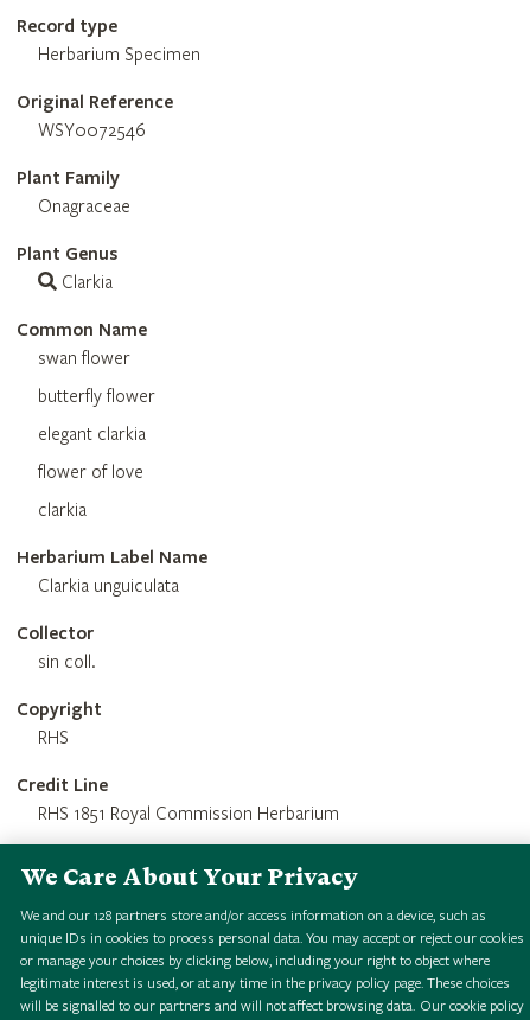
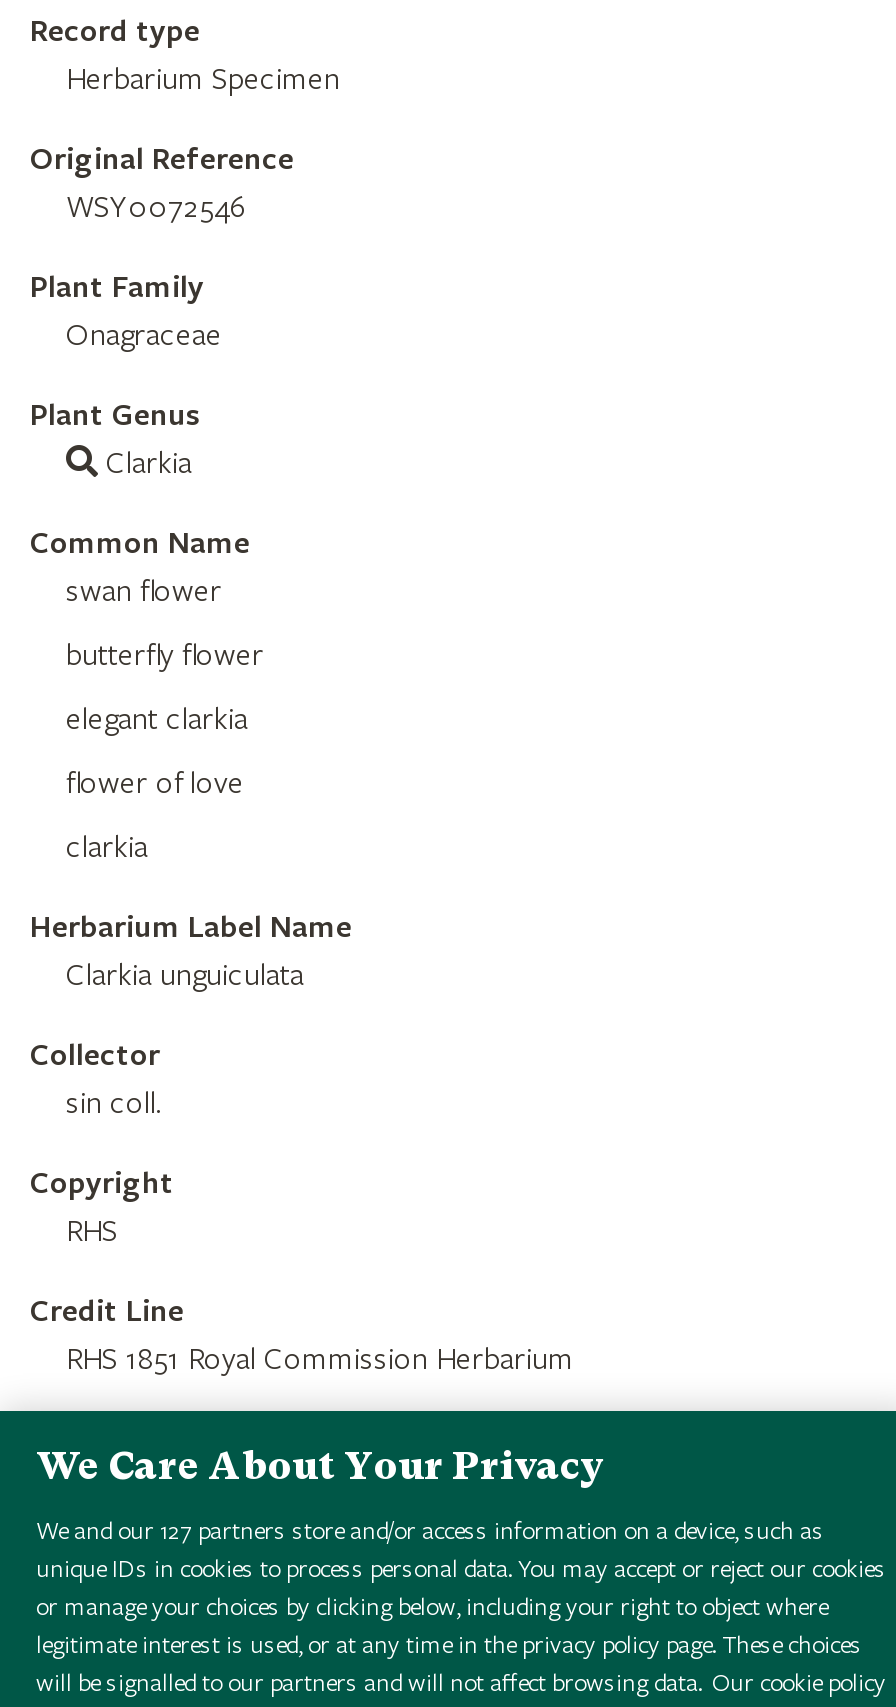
- We and our 128 partners store and/or access information on a device, such as
+ We and our 127 partners store and/or access information on a device, such as
